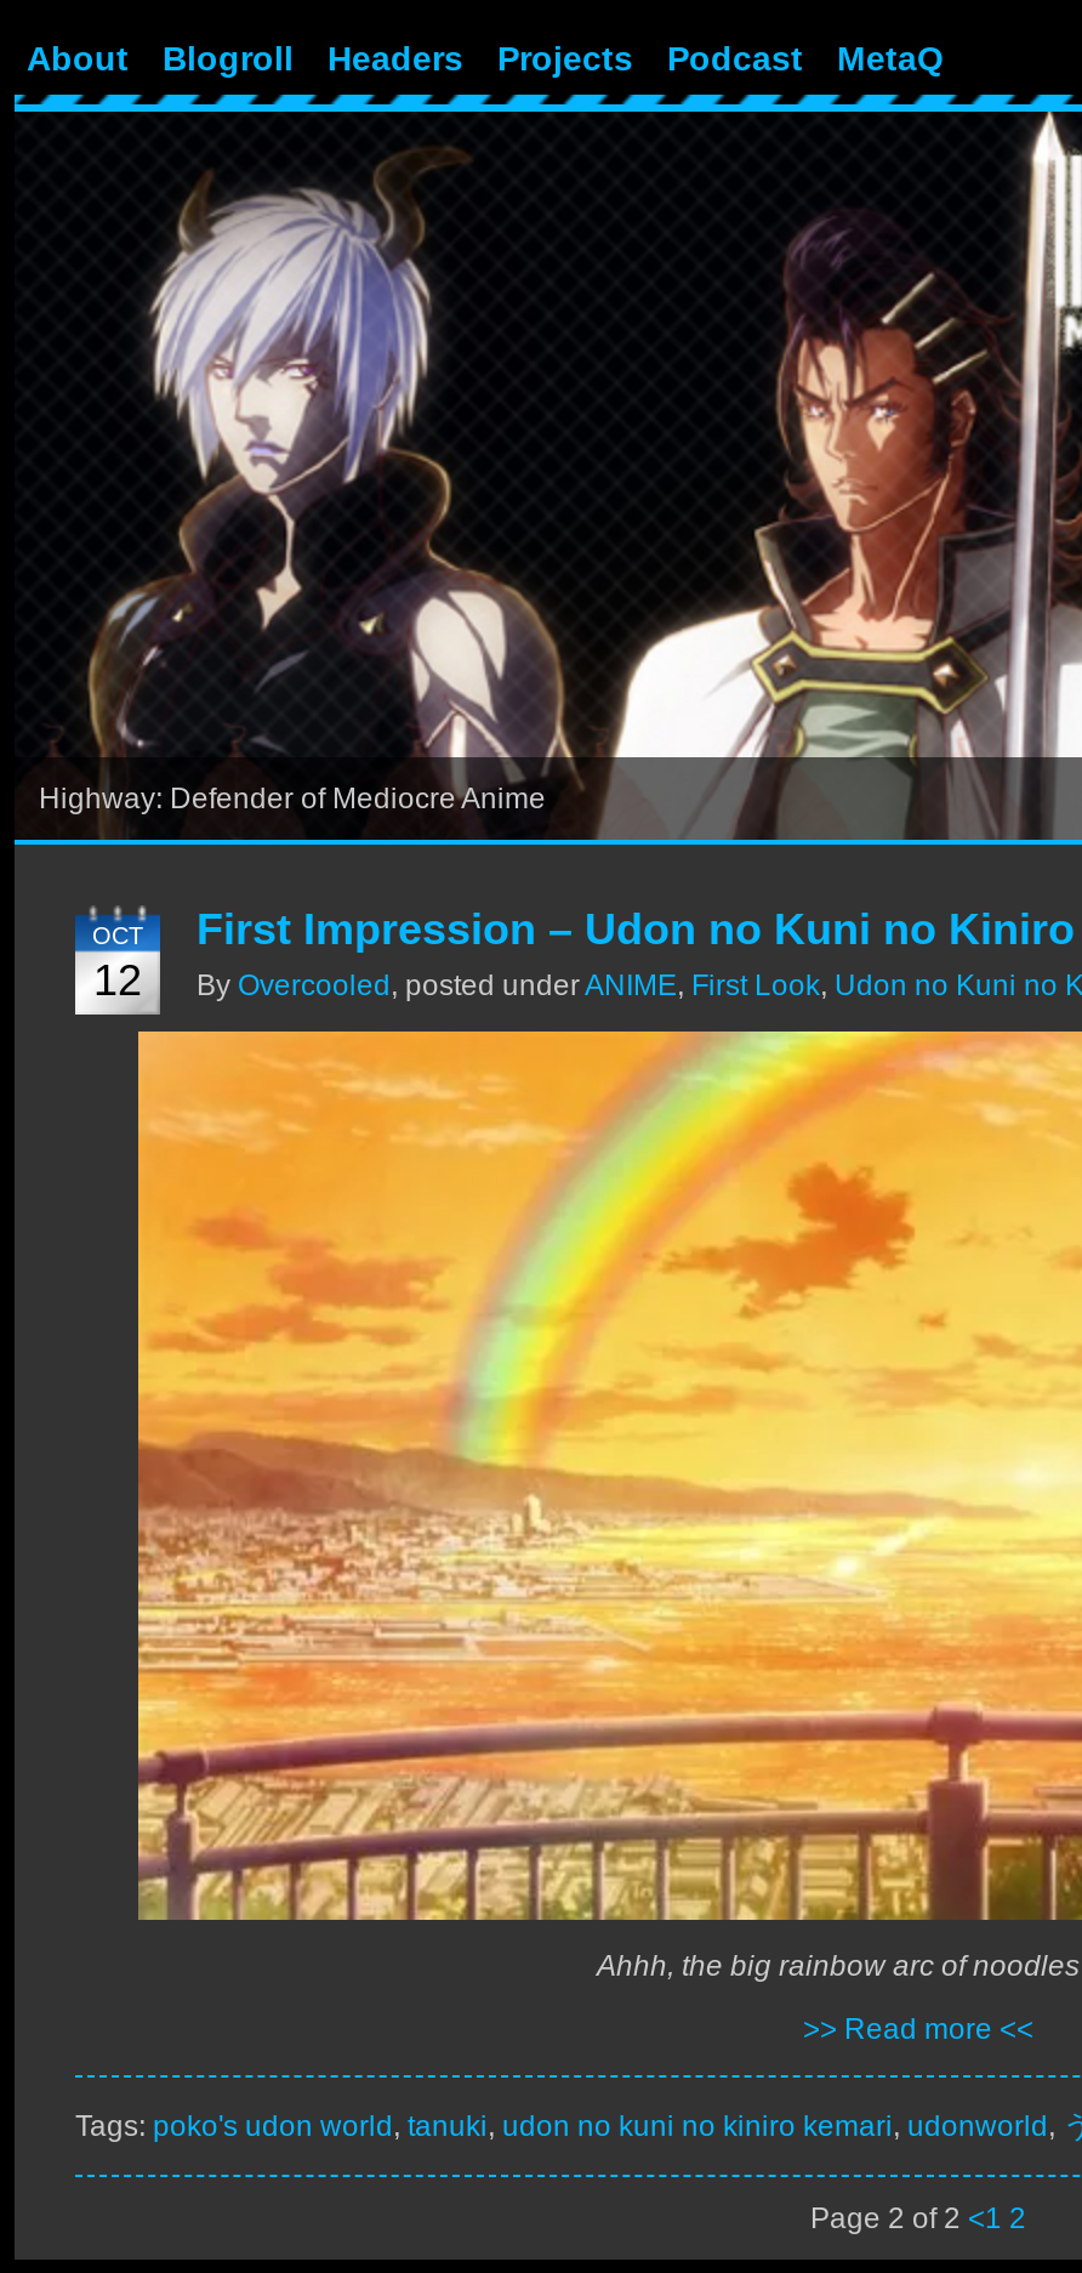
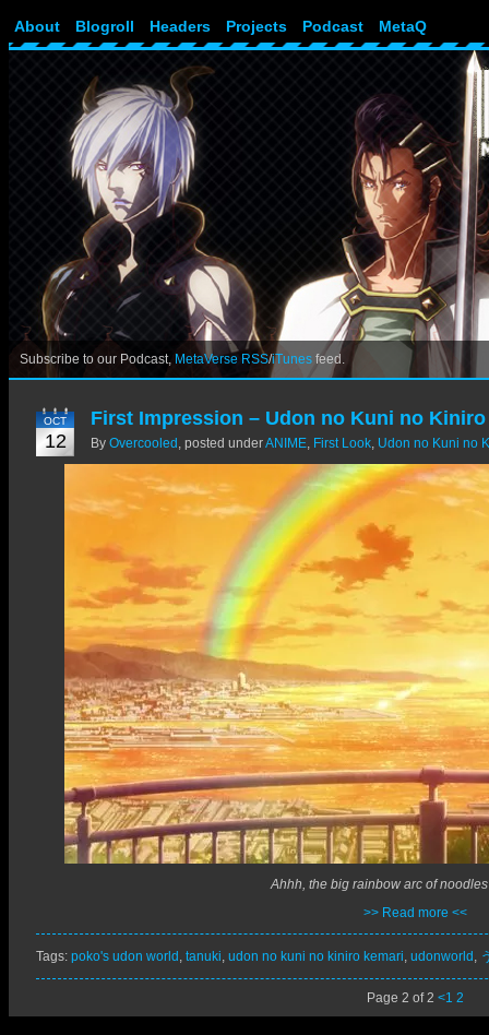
- Highway: Defender of Mediocre Anime
+ Subscribe to our Podcast, MetaVerse RSS/iTunesfeed.
